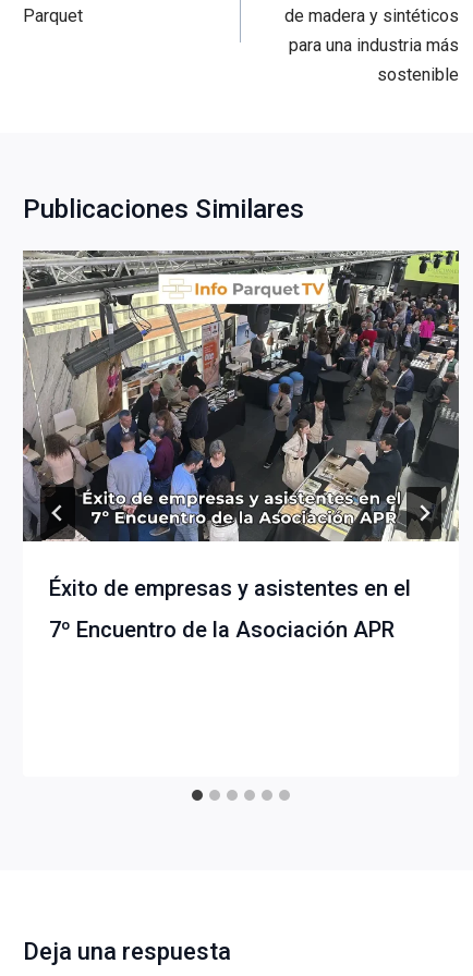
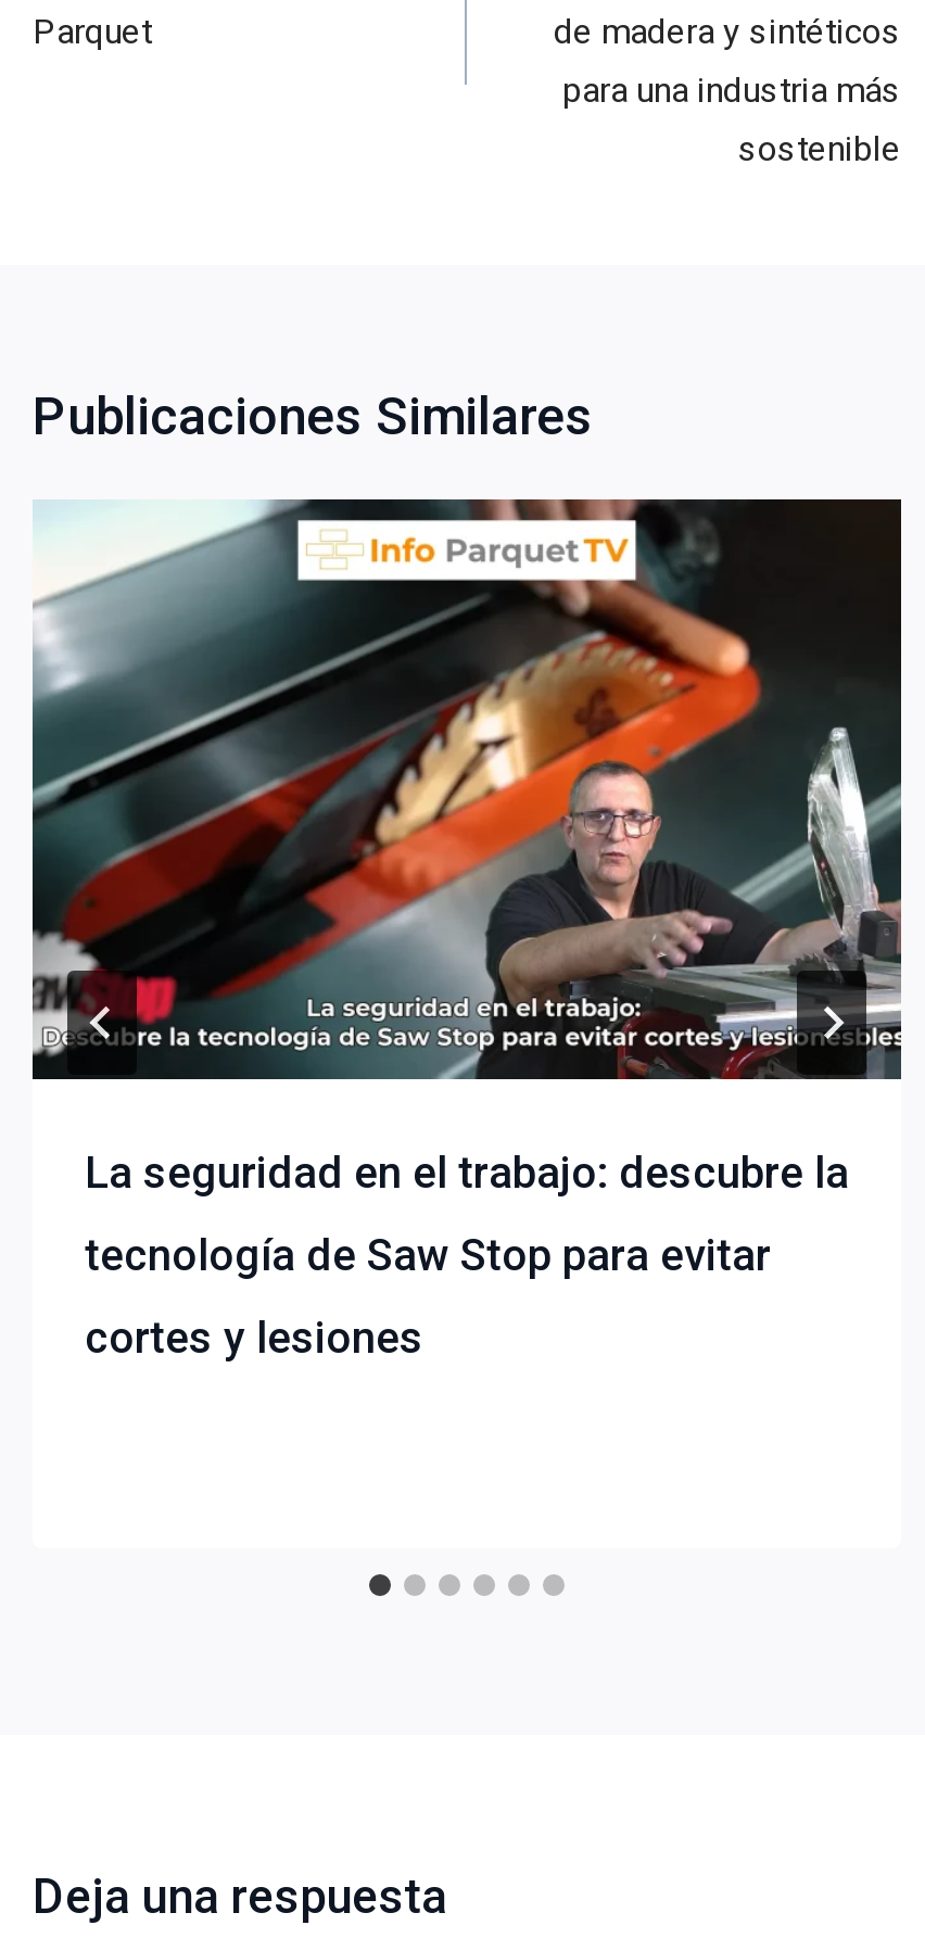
- [image]
- Éxito de empresas y asistentes en el
- 7º Encuentro de la Asociación APR
+ [image]
+ La seguridad en el trabajo: descubre la
+ tecnología de Saw Stop para evitar
+ cortes y lesiones
